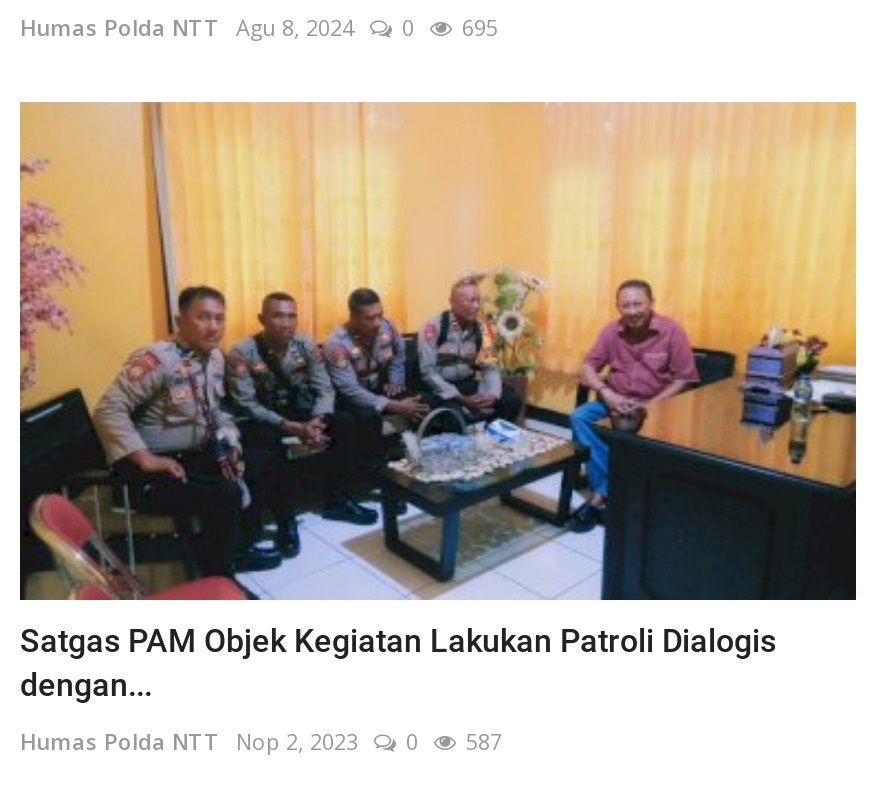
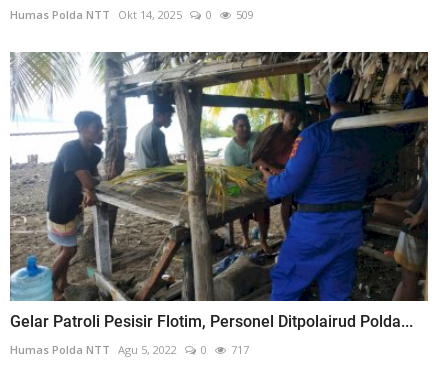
- Humas Polda NTT Agu 8, 2024
+ Humas Polda NTT Okt 14, 2025

- 695
+ 509

- [image]
- Satgas PAM Objek Kegiatan Lakukan Patroli Dialogis
- dengan...
+ [image]
+ Gelar Patroli Pesisir Flotim, Personel Ditpolairud Polda...

- Humas Polda NTT Nop 2, 2023
+ Humas Polda NTT Agu 5, 2022

- 587
+ 717
